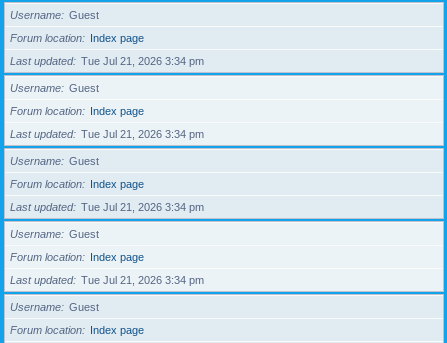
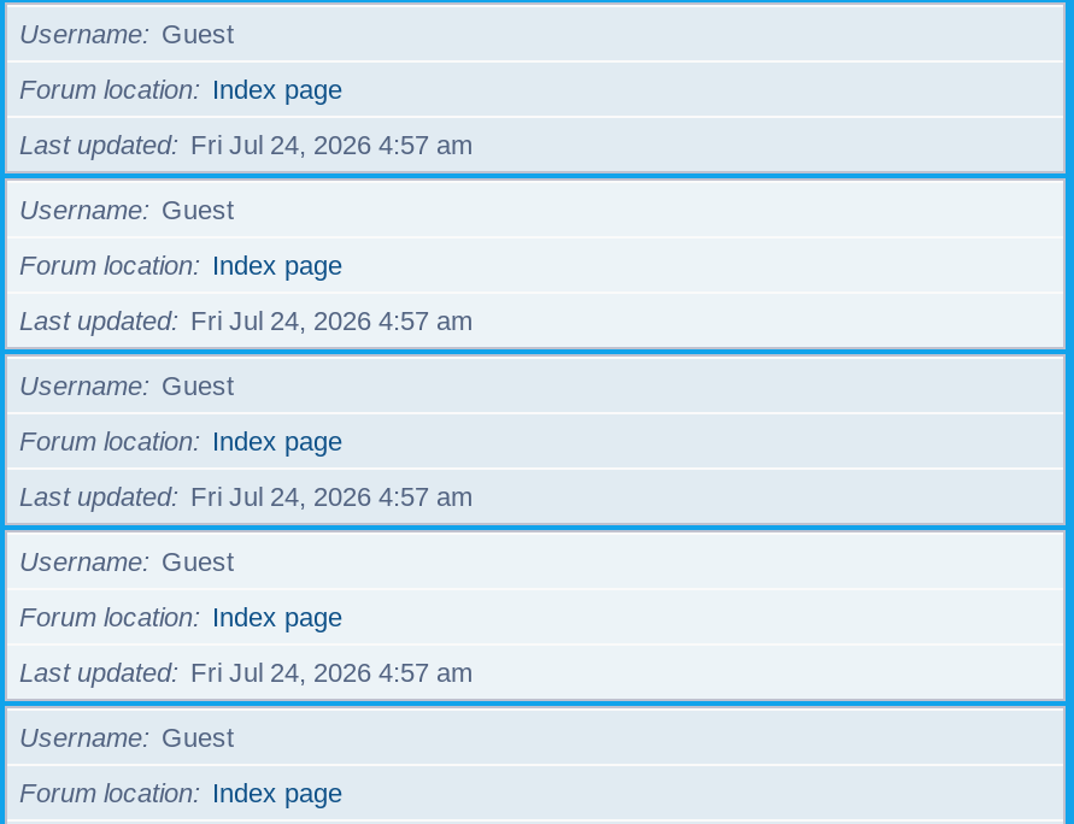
- Last updated Tue Jul 21, 2026 3:34 pm
+ Last updated Fri Jul 24, 2026 4:57 am

- Last updated Tue Jul 21, 2026 3:34 pm
+ Last updated Fri Jul 24, 2026 4:57 am

- Last updated Tue Jul 21, 2026 3:34 pm
+ Last updated Fri Jul 24, 2026 4:57 am

- Last updated Tue Jul 21, 2026 3:34 pm
+ Last updated Fri Jul 24, 2026 4:57 am
